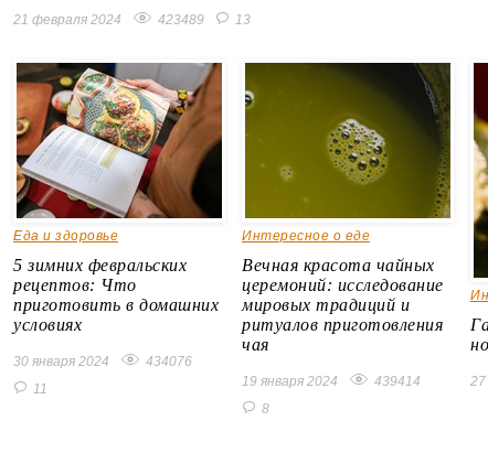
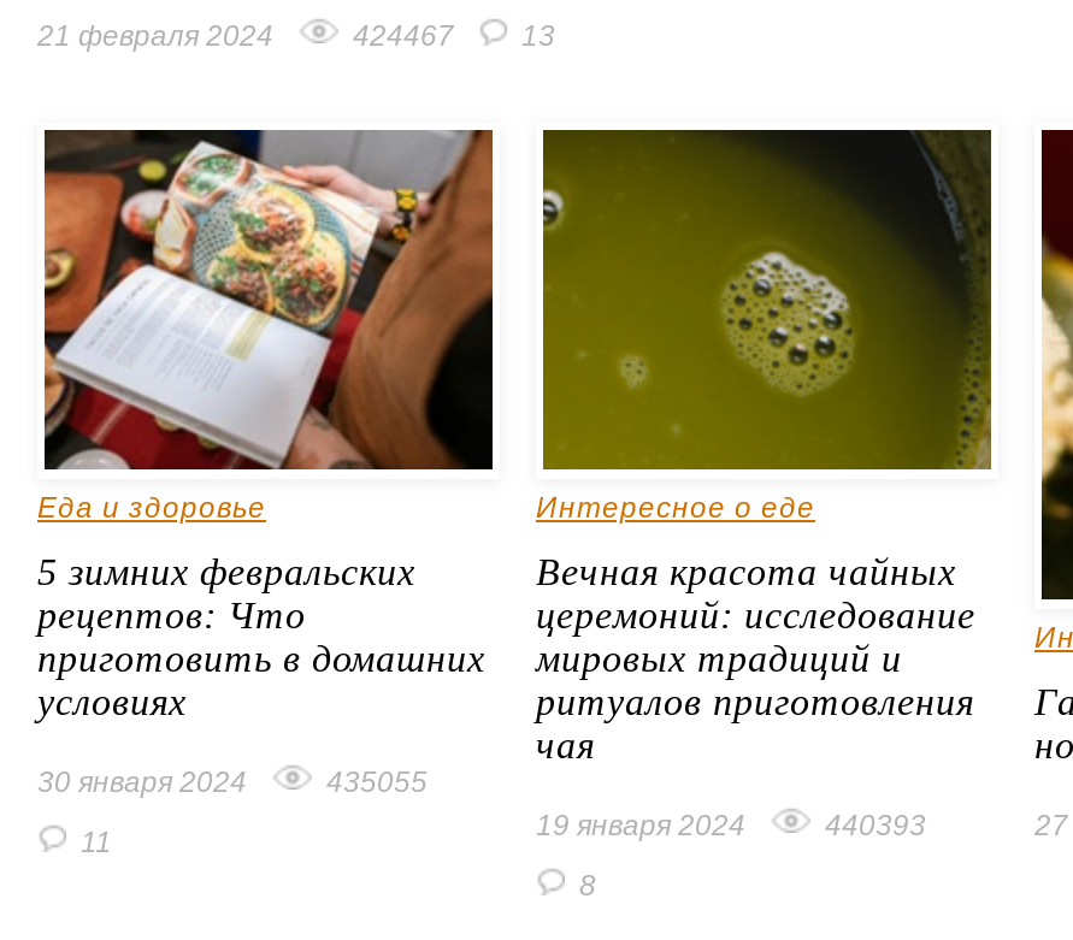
- 423489 13
+ 424467 13

- 434076
+ 435055

- 439414
+ 440393
